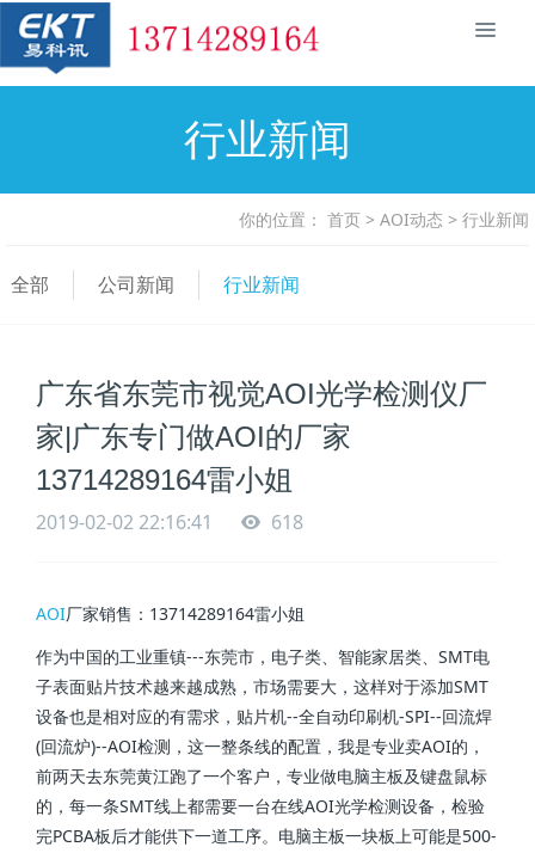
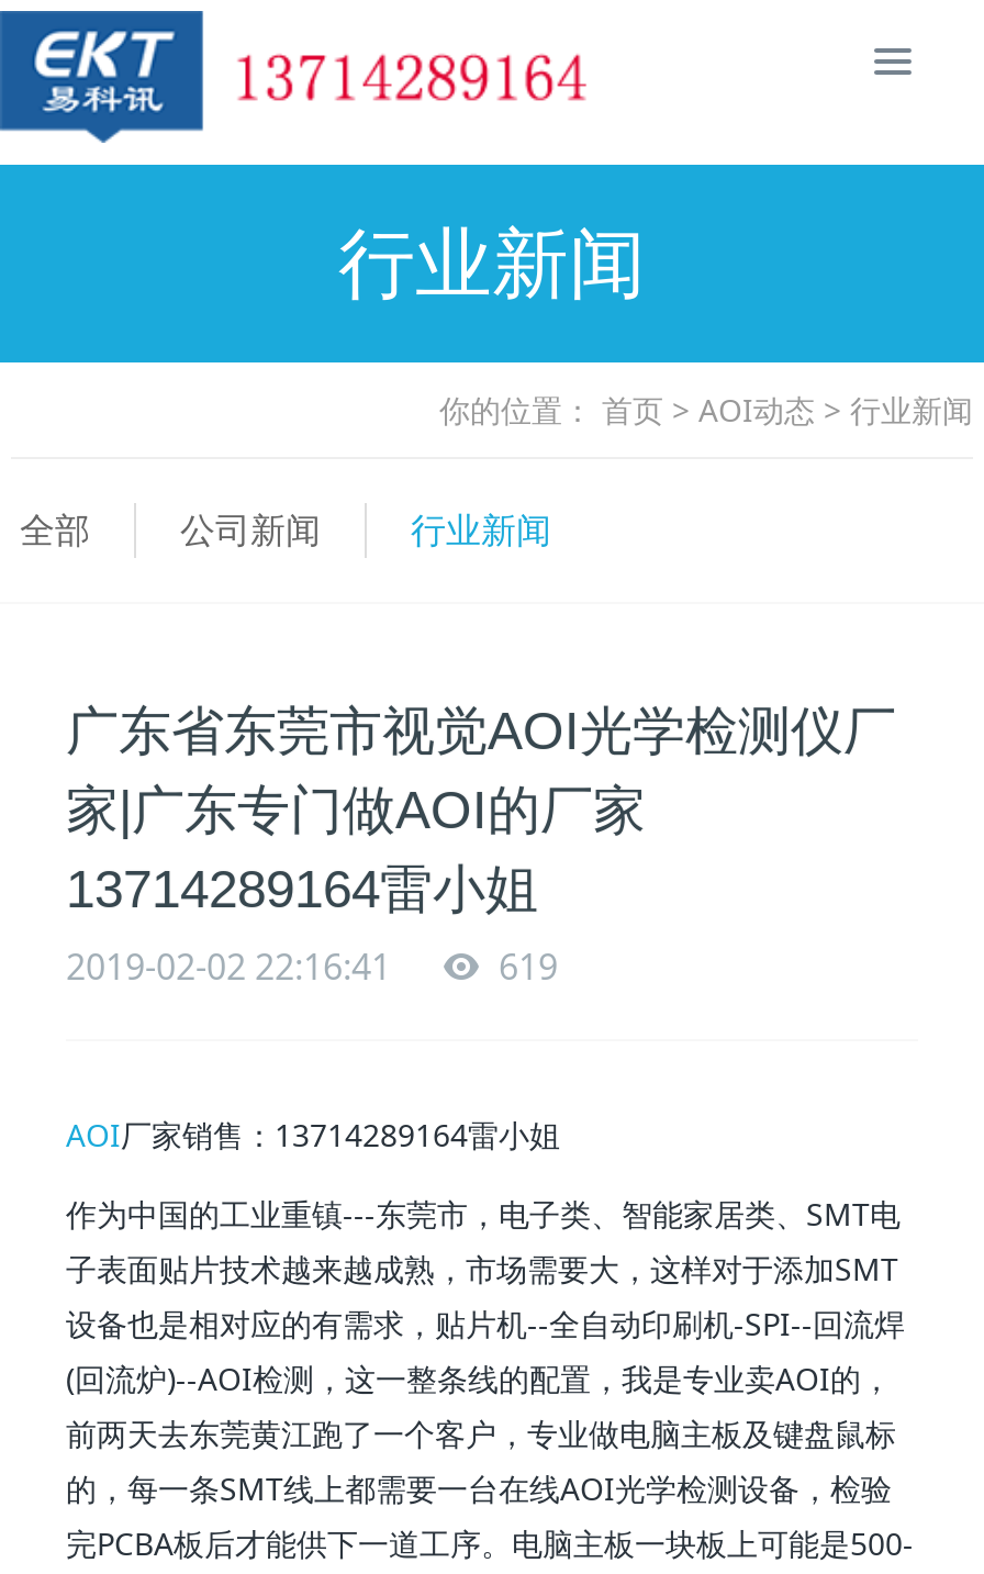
- 618
+ 619
